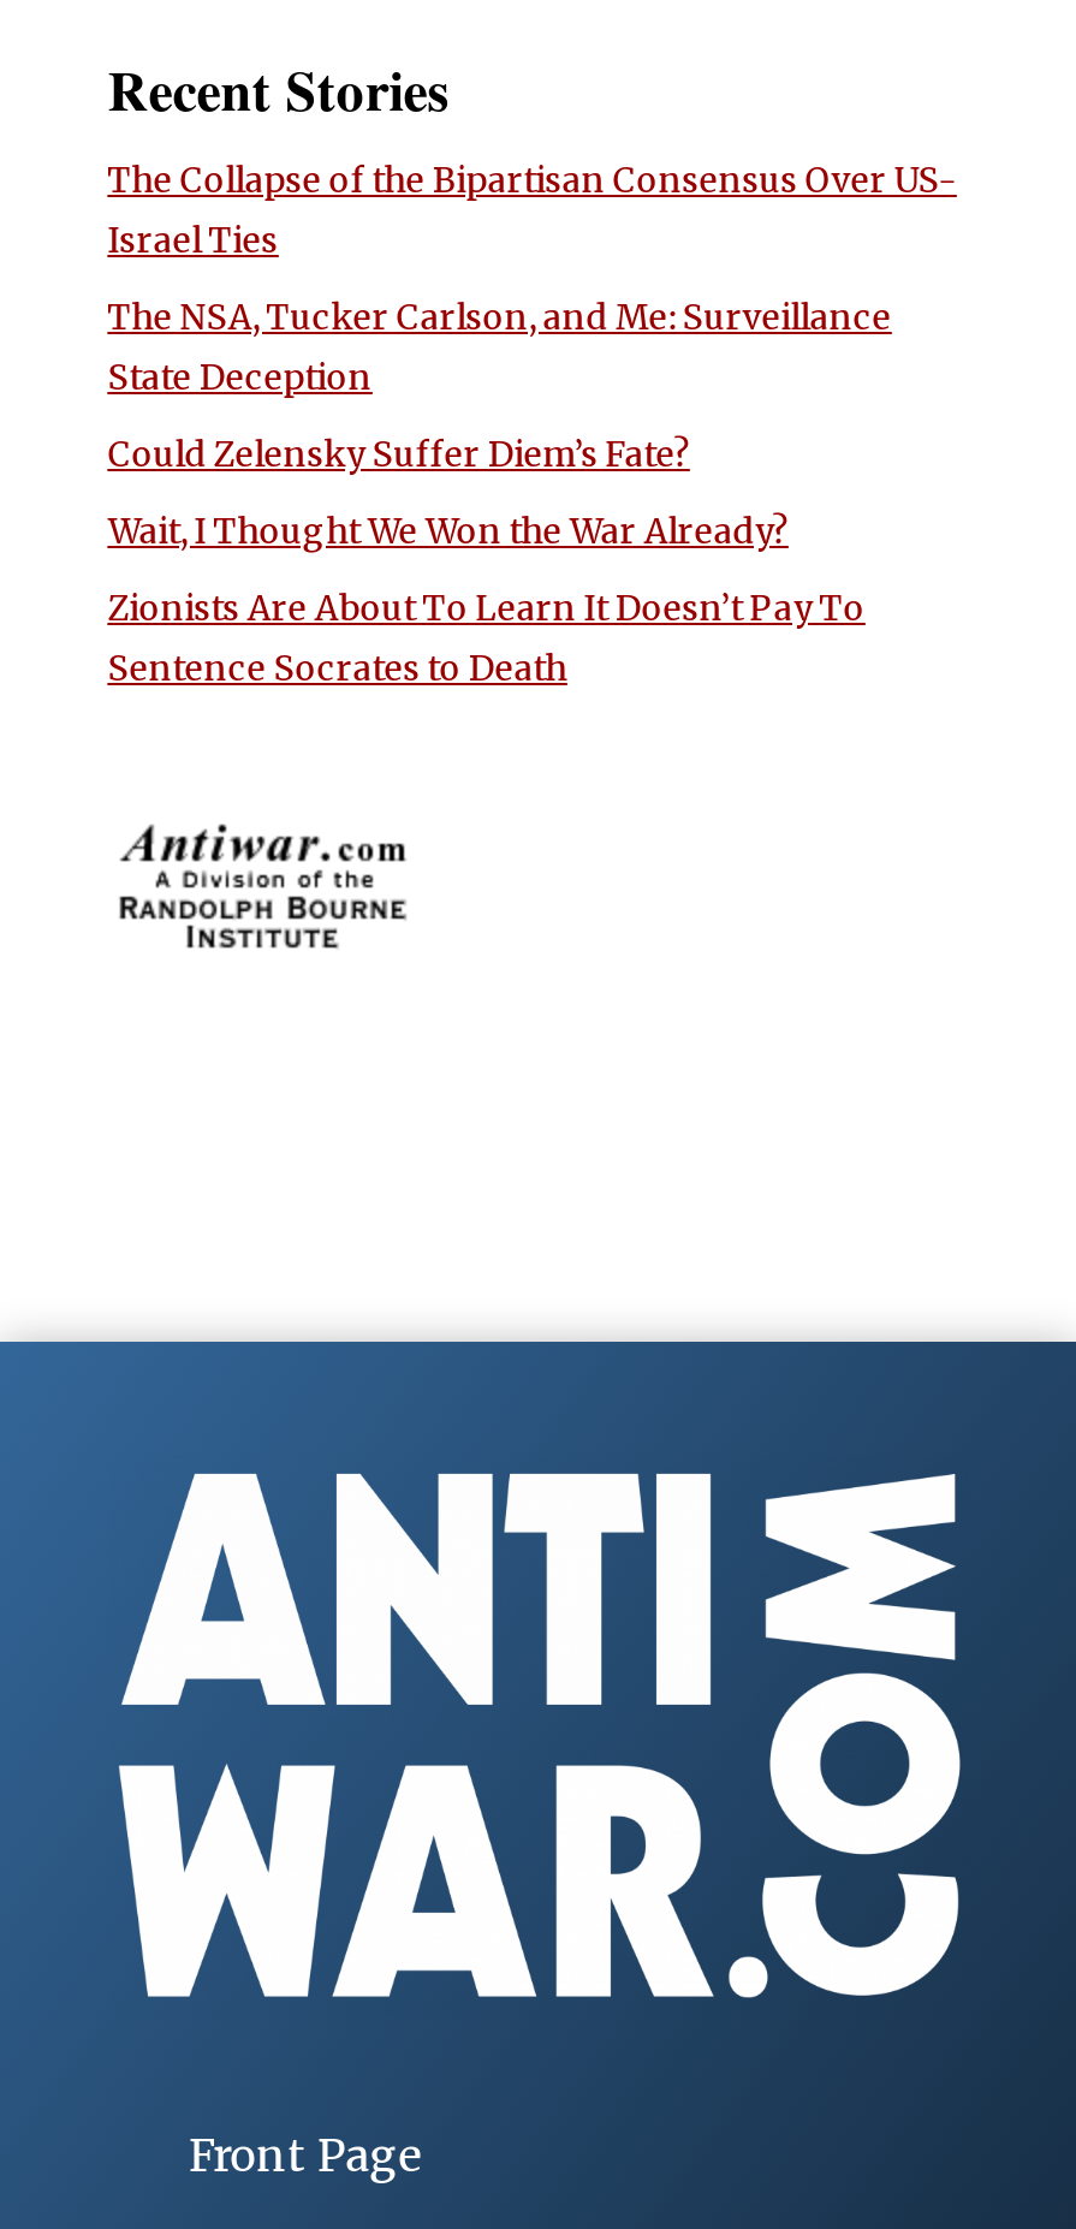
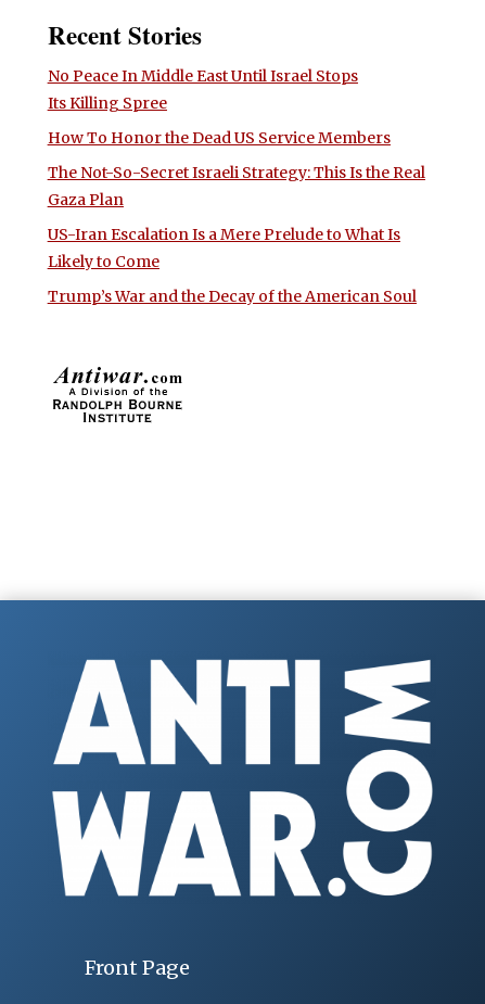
- The Collapse of the Bipartisan Consensus Over US-
- Israel Ties
+ No Peace In Middle East Until Israel Stops
+ Its Killing Spree

- The NSA, Tucker Carlson, and Me: Surveillance
- State Deception
+ How To Honor the Dead US Service Members

- Could Zelensky Suffer Diem’s Fate?
+ The Not-So-Secret Israeli Strategy: This Is the Real
+ Gaza Plan

- Wait, I Thought We Won the War Already?
+ US-Iran Escalation Is a Mere Prelude to What Is
+ Likely to Come

- Zionists Are About To Learn It Doesn’t Pay To
- Sentence Socrates to Death
+ Trump’s War and the Decay of the American Soul
